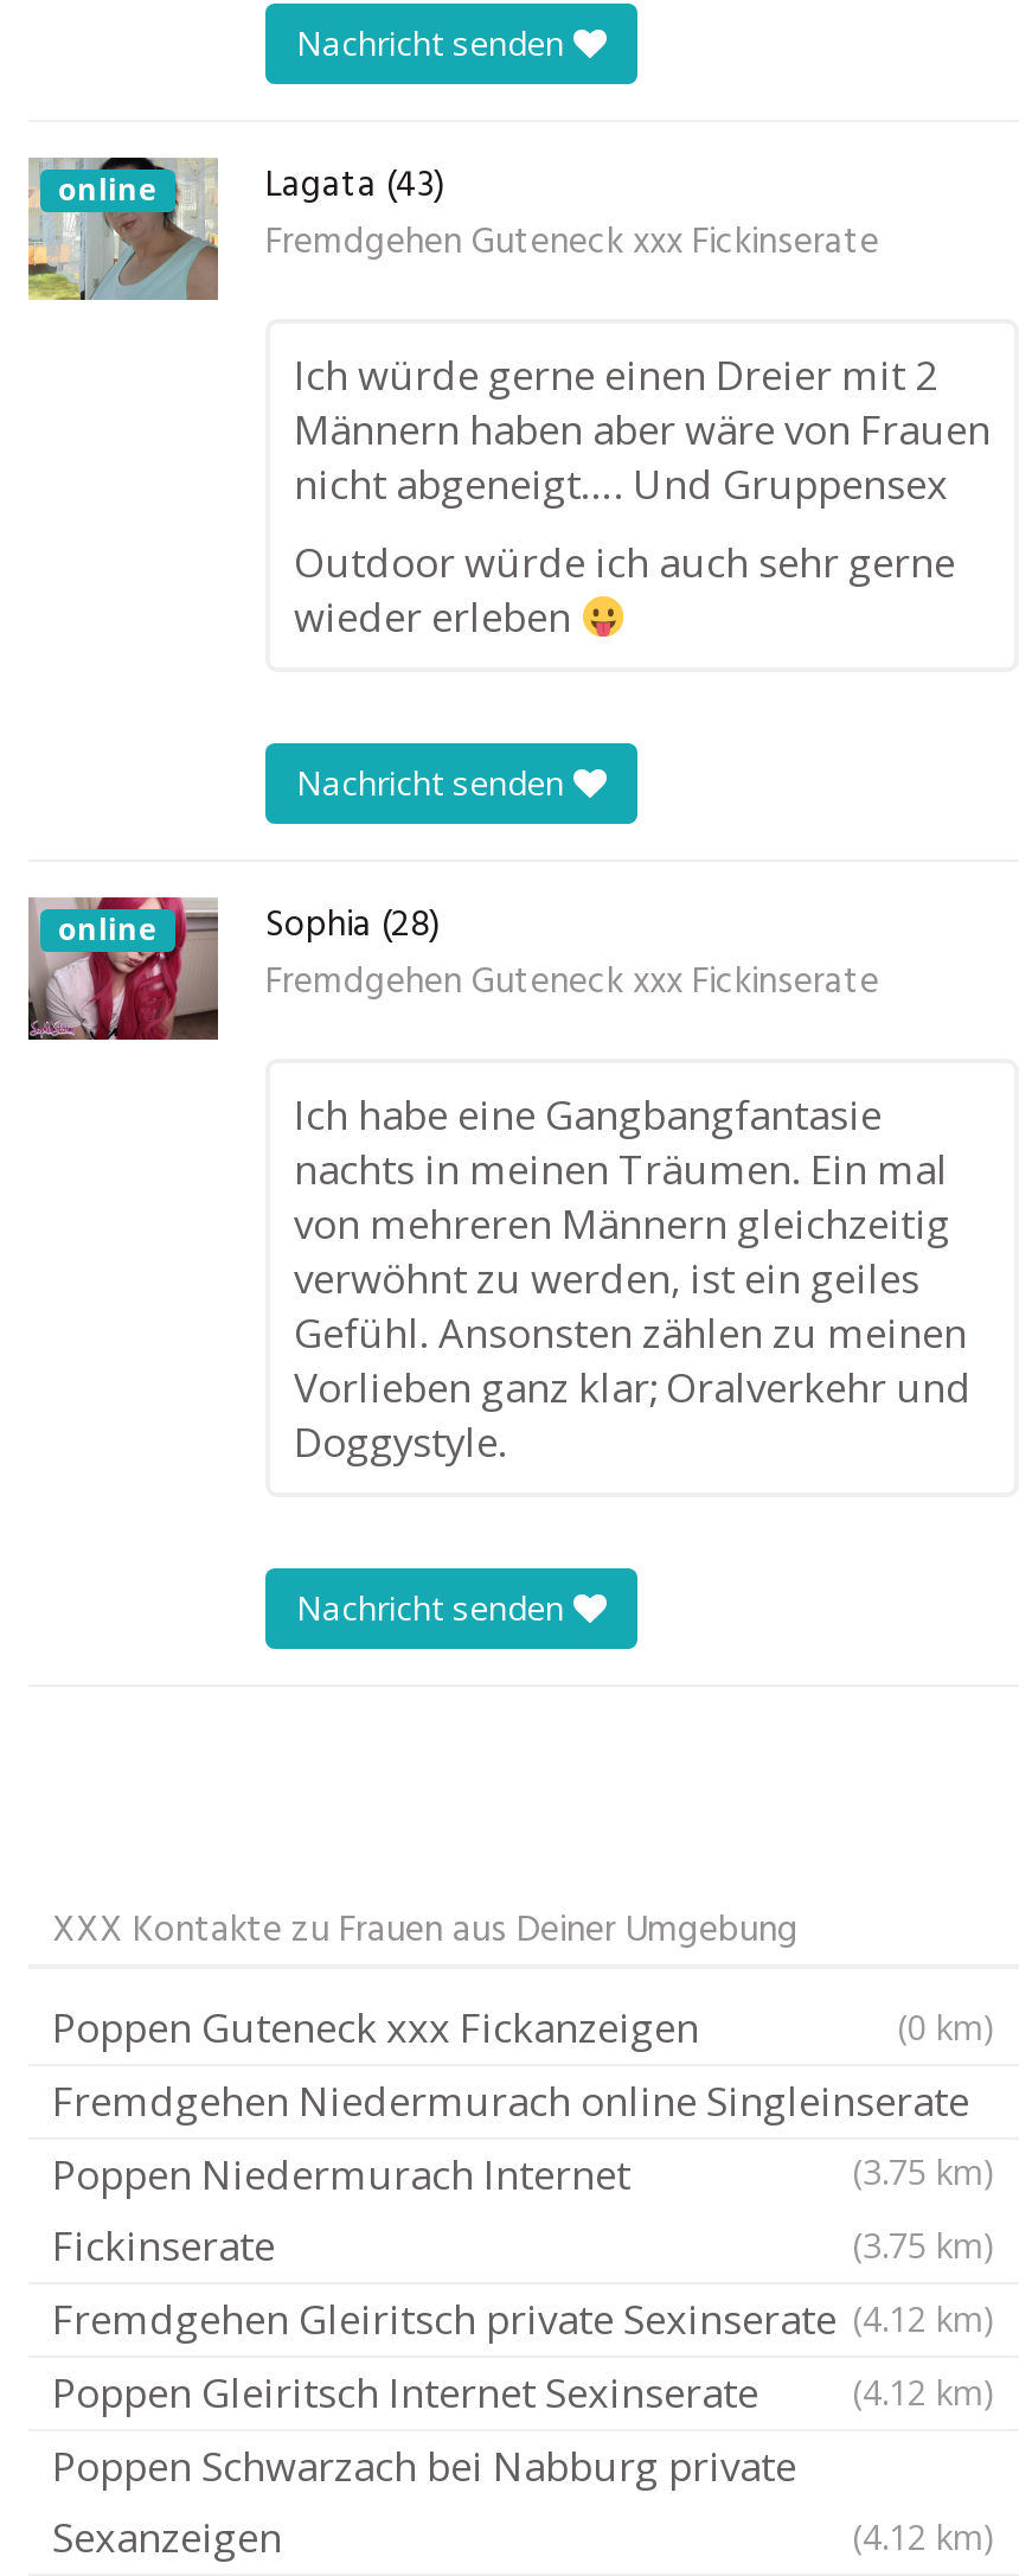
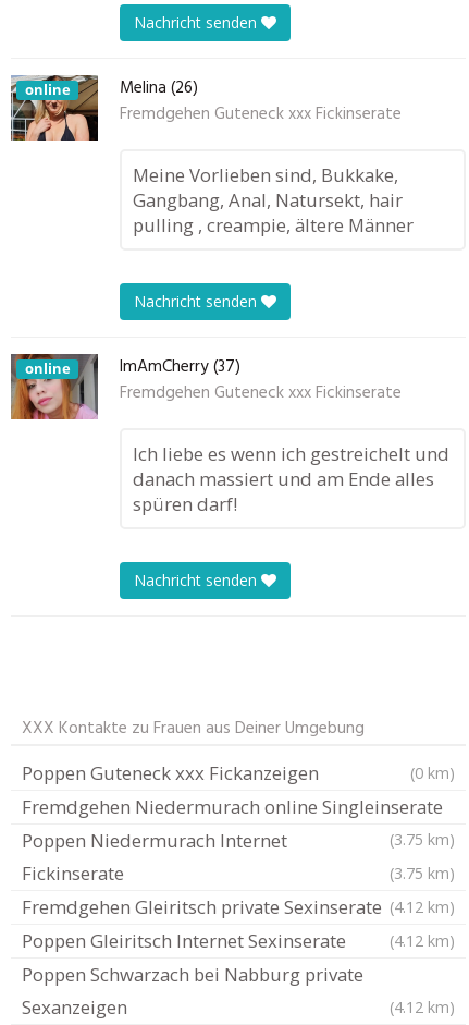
- [image]
- Lagata (43)
+ [image]
+ Melina (26)

- Ich würde gerne einen Dreier mit 2
- Männern haben aber wäre von Frauen
- nicht abgeneigt…. Und Gruppensex
- Outdoor würde ich auch sehr gerne
- wieder erleben
+ Meine Vorlieben sind, Bukkake,
+ Gangbang, Anal, Natursekt, hair
+ pulling , creampie, ältere Männer

- [image]
- Sophia (28)
+ [image]
+ ImAmCherry (37)

- Ich habe eine Gangbangfantasie
- nachts in meinen Träumen. Ein mal
- von mehreren Männern gleichzeitig
- verwöhnt zu werden, ist ein geiles
- Gefühl. Ansonsten zählen zu meinen
- Vorlieben ganz klar; Oralverkehr und
- Doggystyle.
+ Ich liebe es wenn ich gestreichelt und
+ danach massiert und am Ende alles
+ spüren darf!
